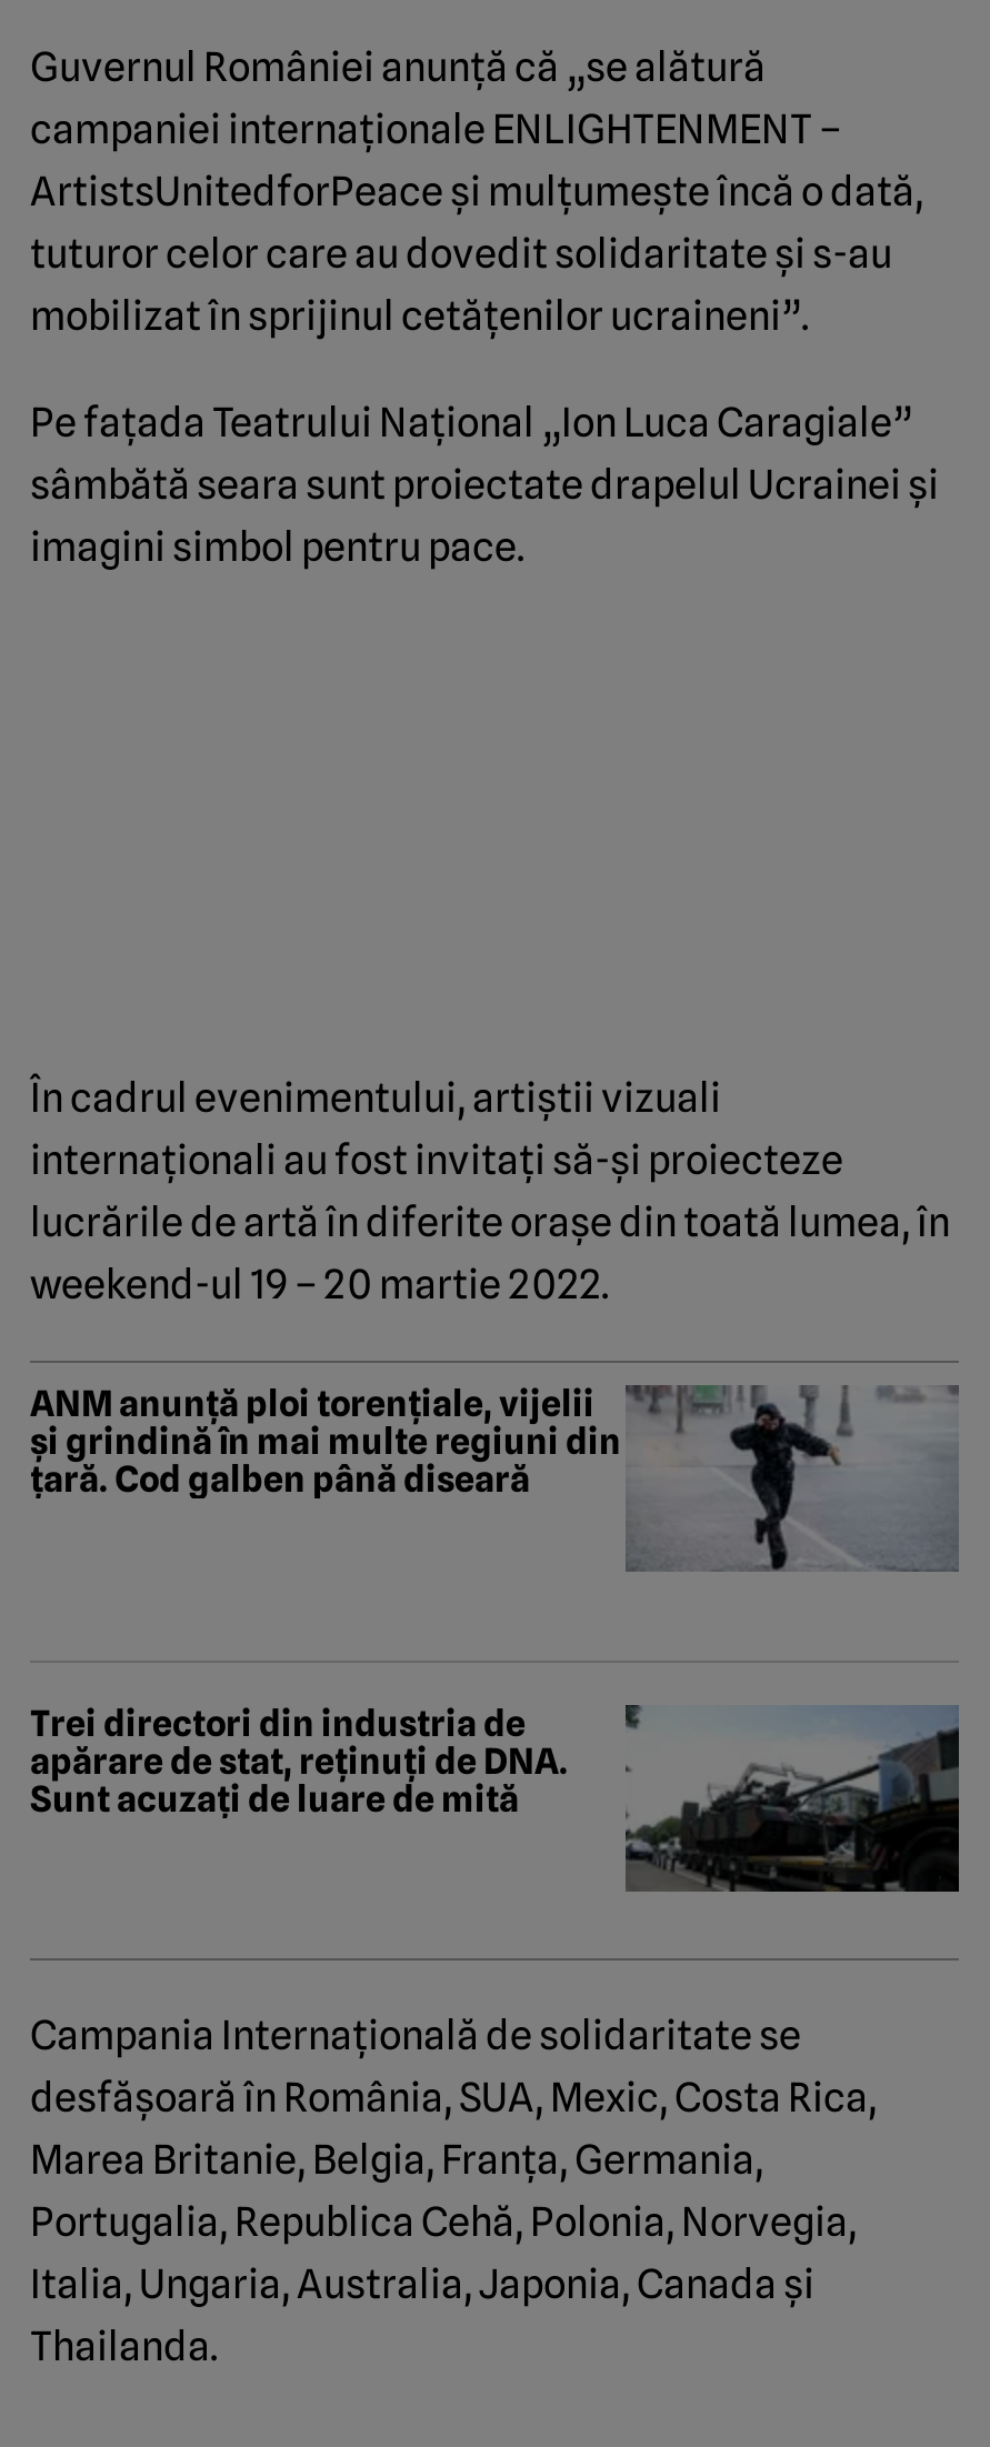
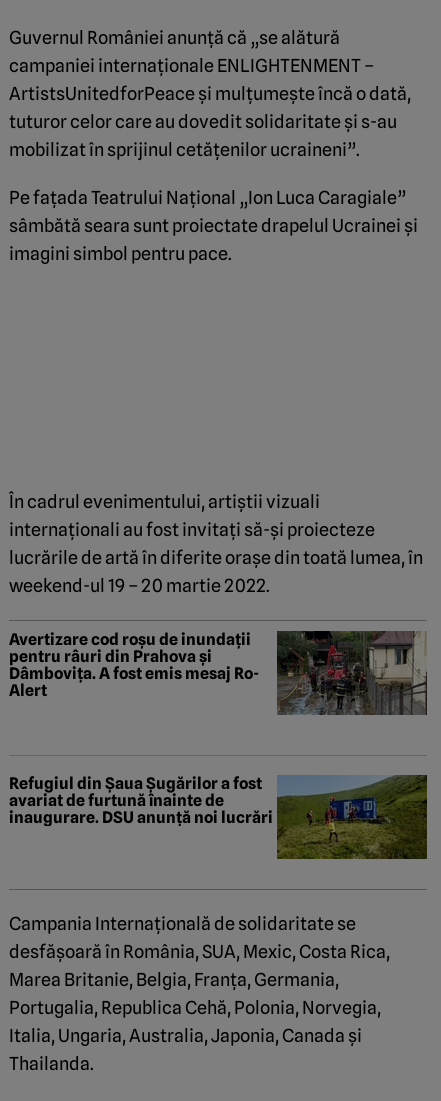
- [image]
- ANM anunță ploi torențiale, vijelii
- și grindină în mai multe regiuni din
- țară. Cod galben până diseară
+ [image]
+ Avertizare cod roșu de inundații
+ pentru râuri din Prahova și
+ Dâmbovița. A fost emis mesaj Ro-
+ Alert

- [image]
- Trei directori din industria de
- apărare de stat, reținuți de DNA.
- Sunt acuzați de luare de mită
+ [image]
+ Refugiul din Șaua Șugărilor a fost
+ avariat de furtună înainte de
+ inaugurare. DSU anunță noi lucrări
